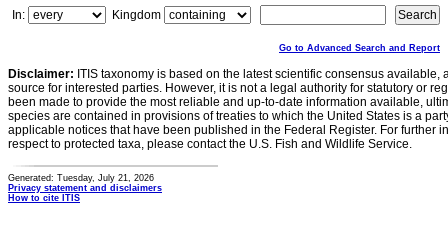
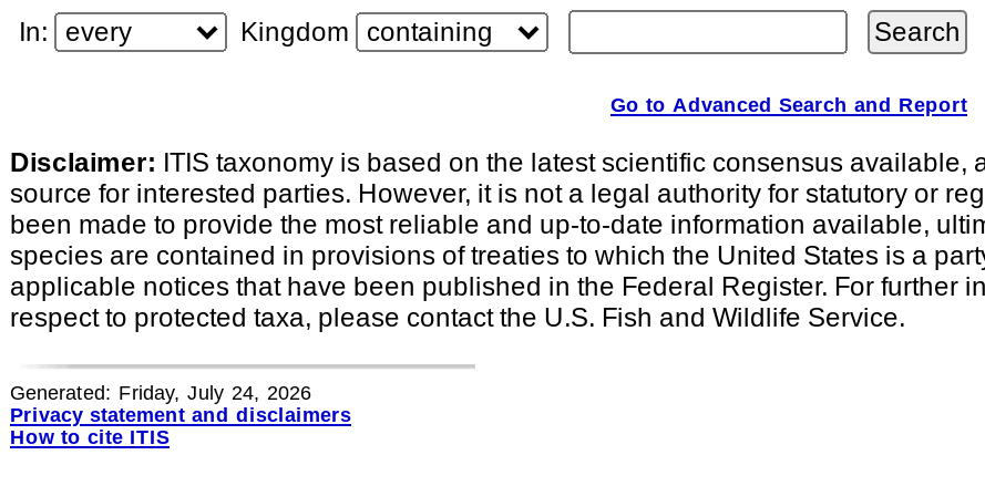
- Generated: Tuesday, July 21, 2026
+ Generated: Friday, July 24, 2026
